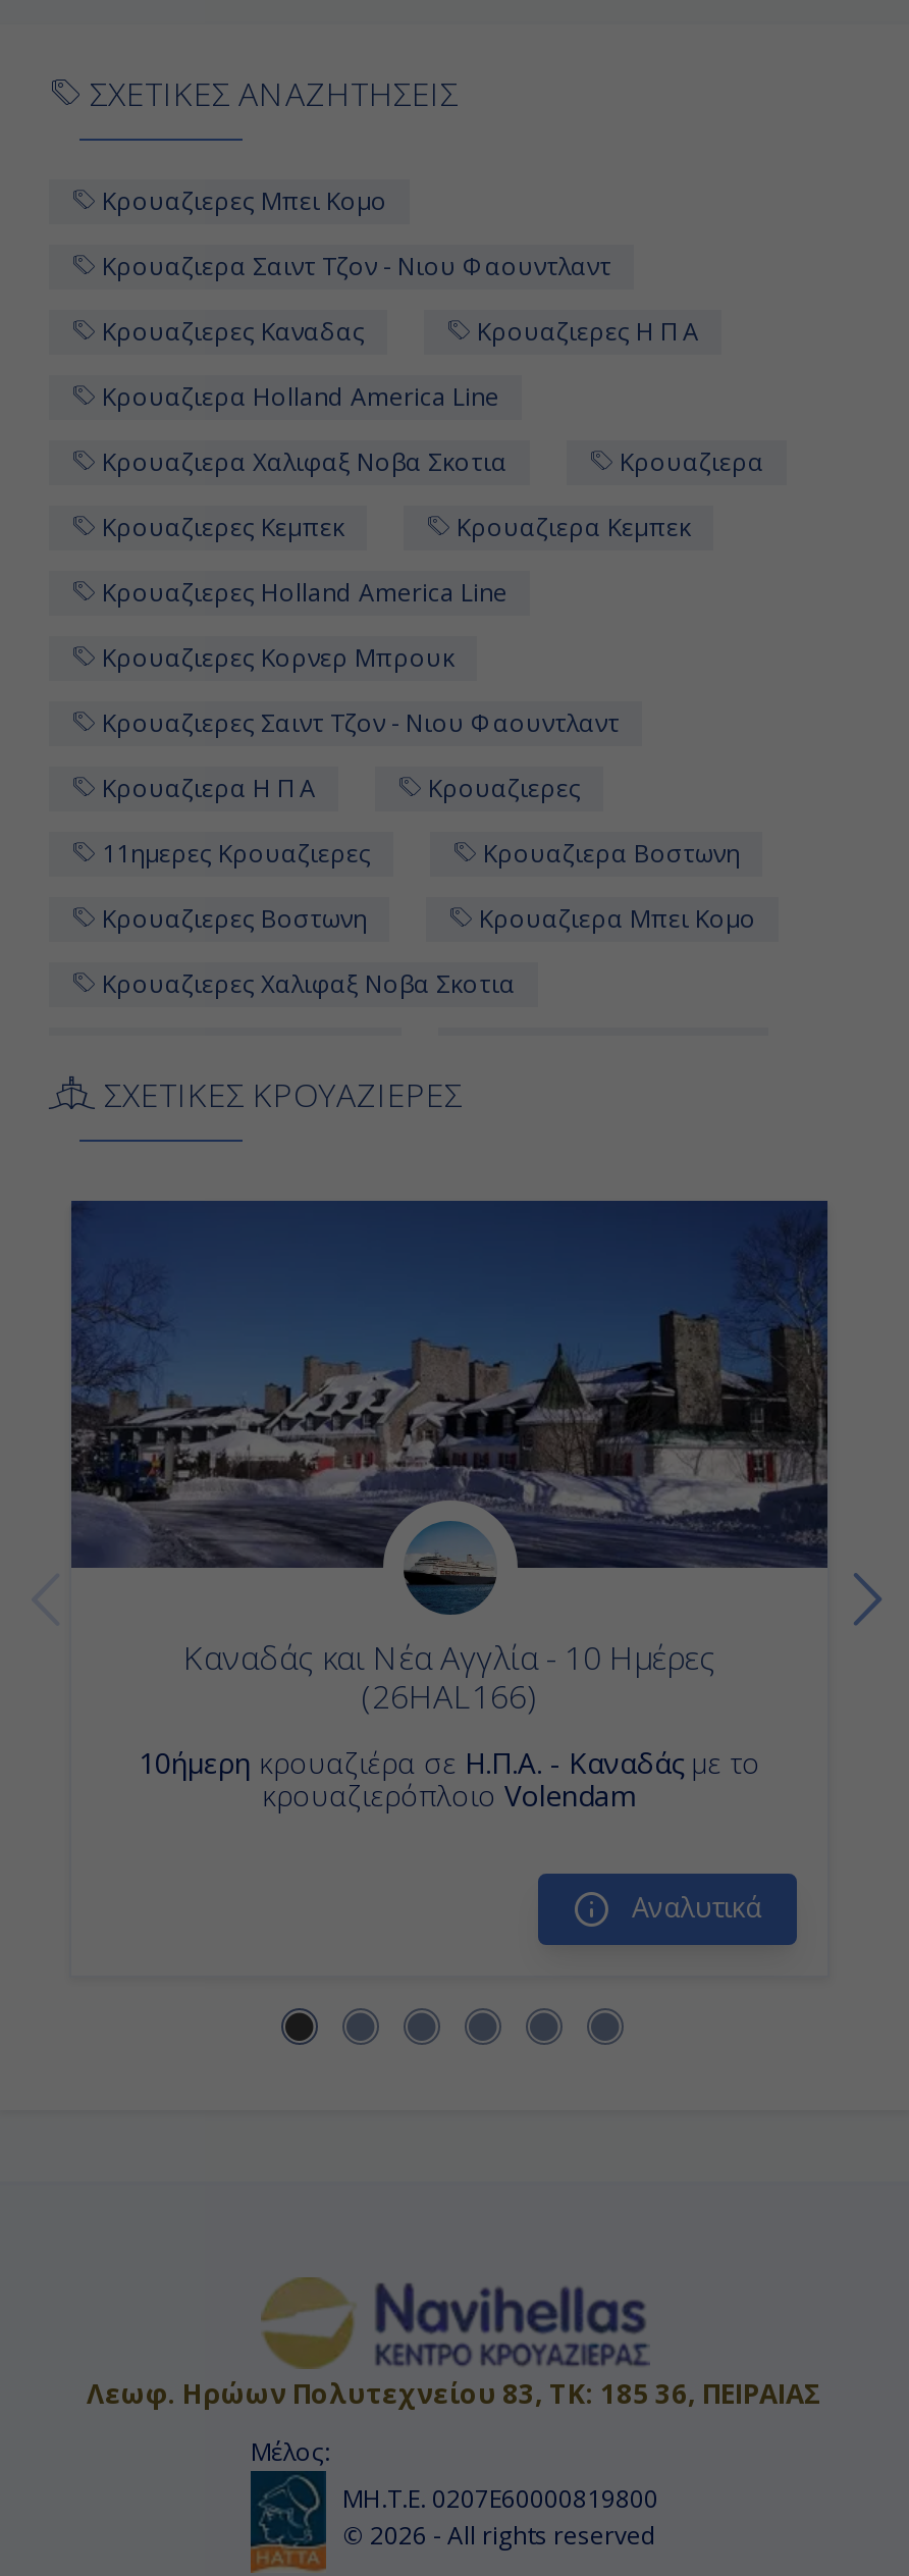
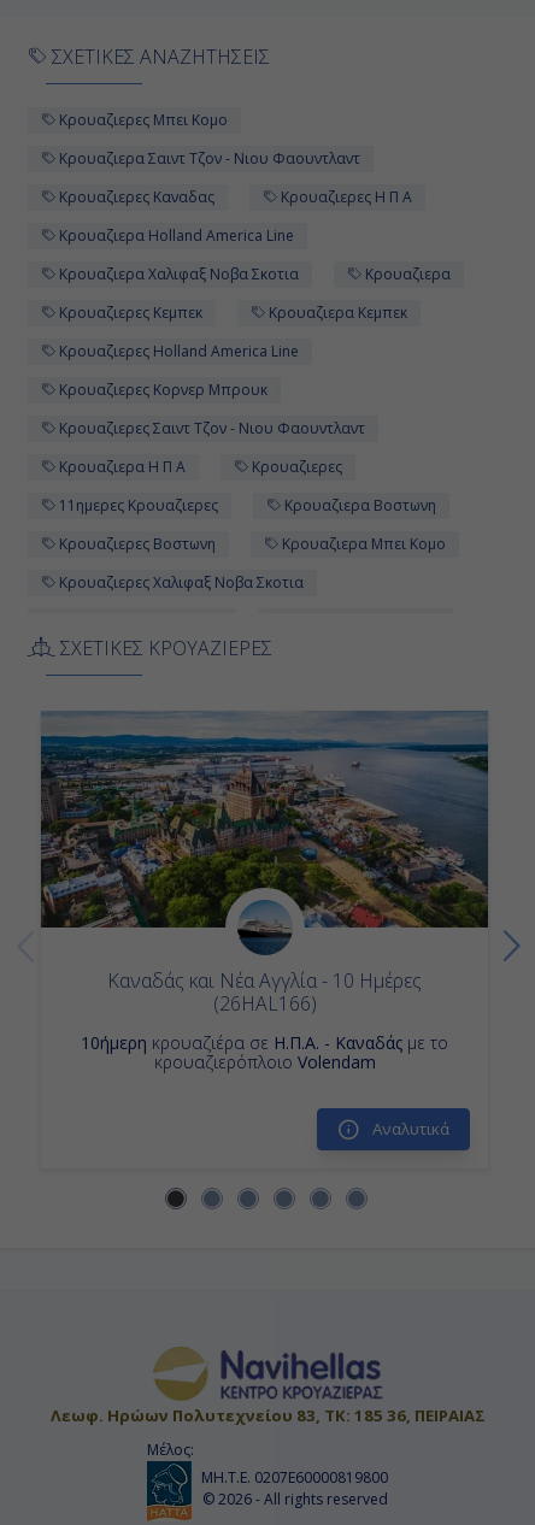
- [image]
+ [image]
